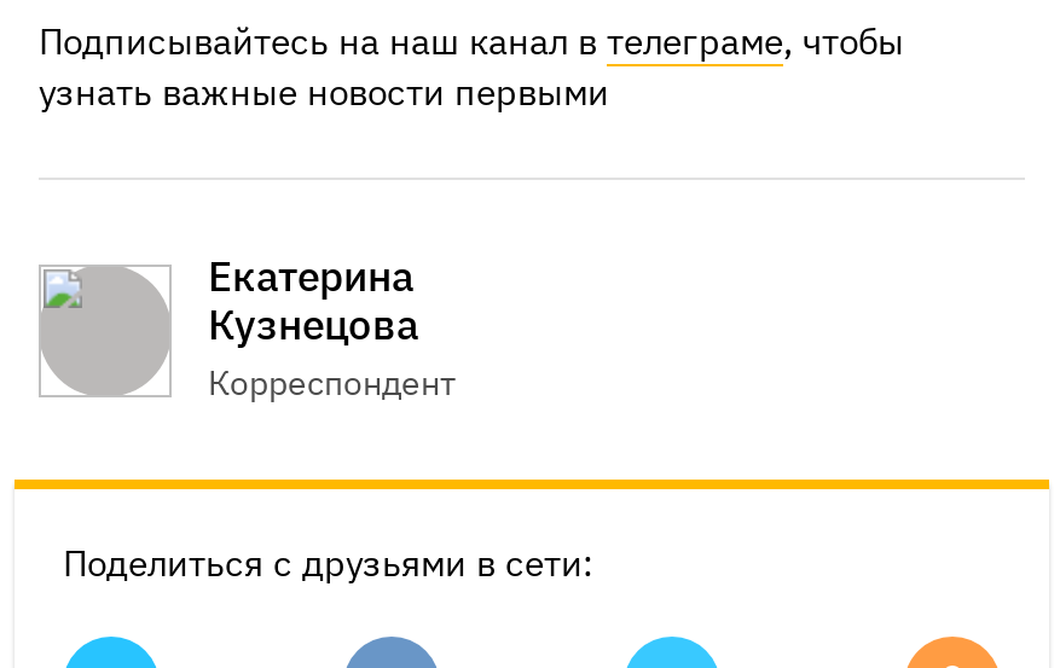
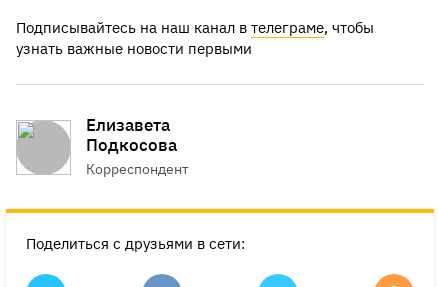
- Екатерина
- Кузнецова
+ Елизавета
+ Подкосова
